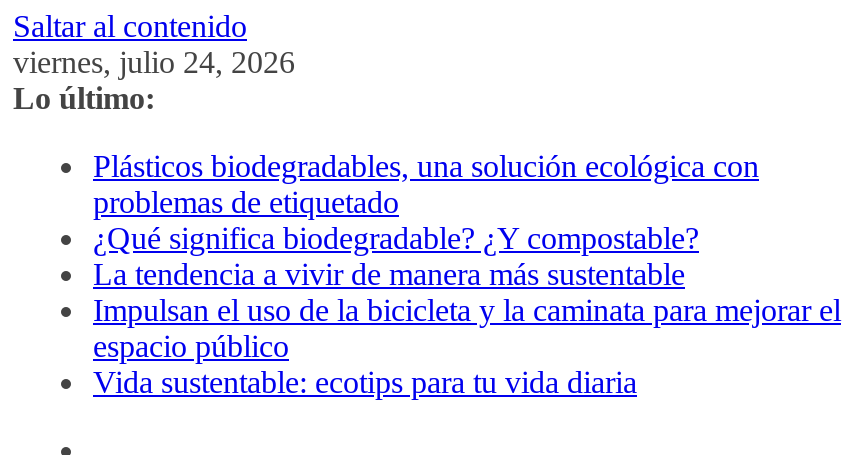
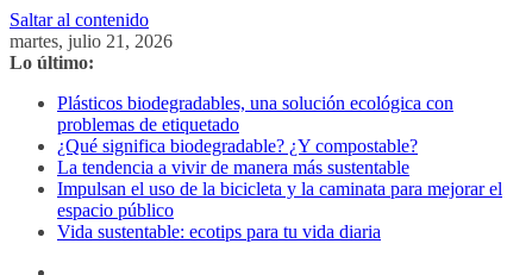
- viernes, julio 24, 2026
+ martes, julio 21, 2026
